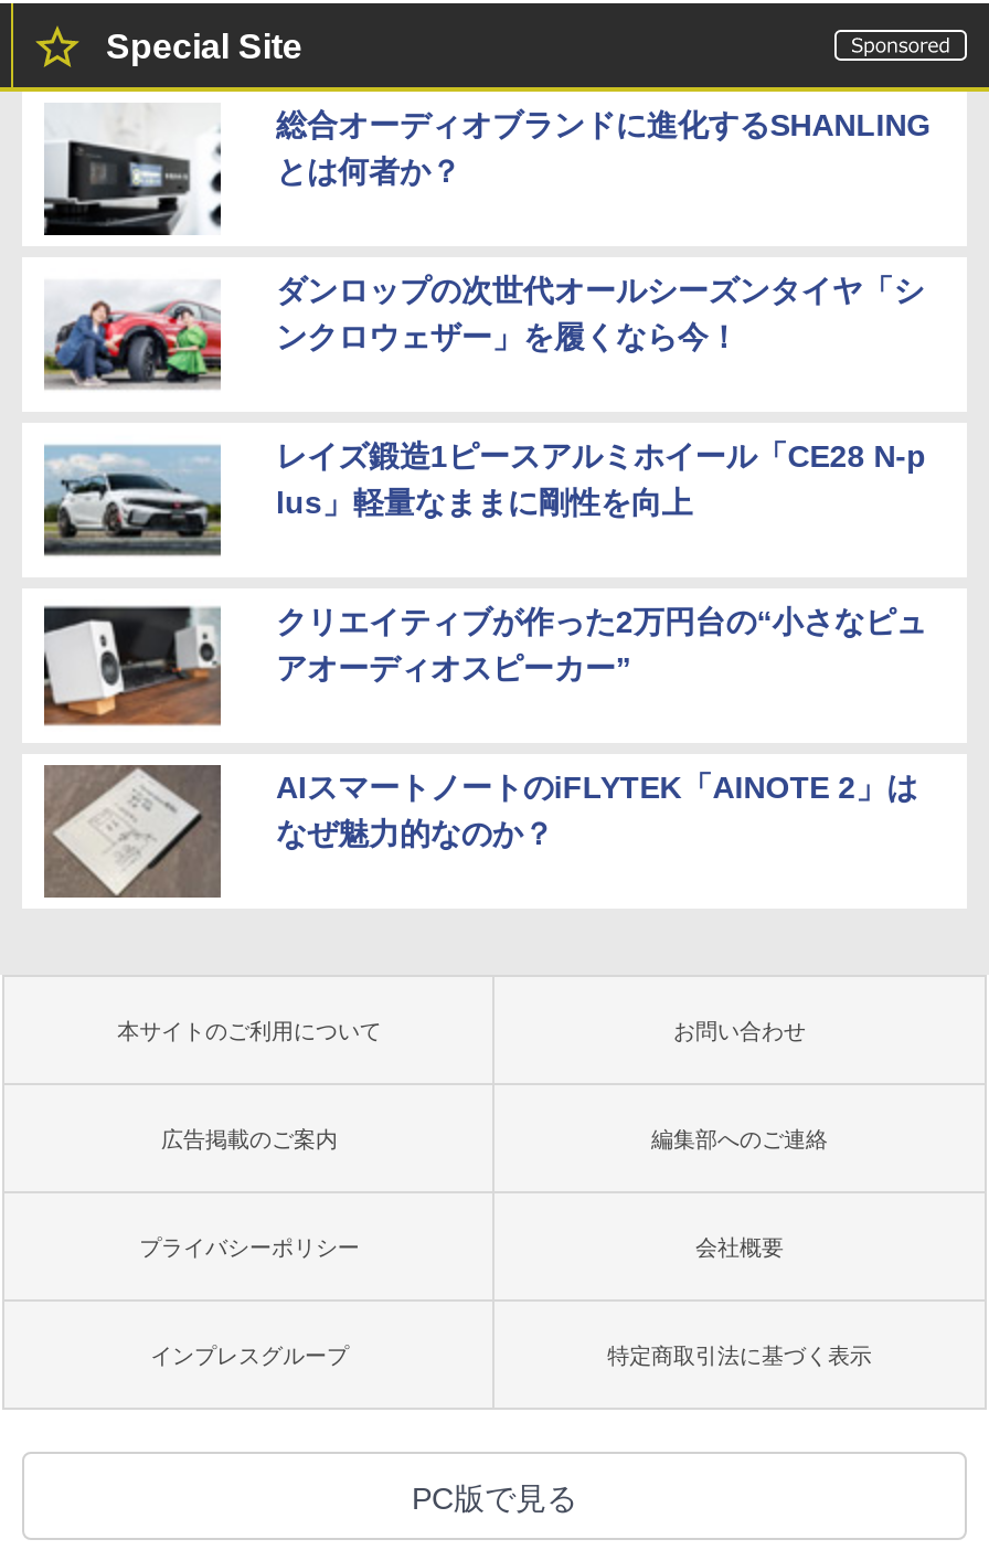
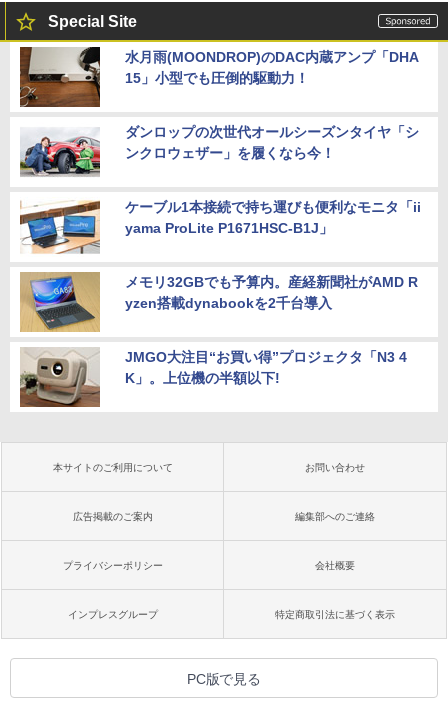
- [image]
- 総合オーディオブランドに進化するSHANLING
- とは何者か？
+ [image]
+ 水月雨(MOONDROP)のDAC内蔵アンプ「DHA
+ 15」小型でも圧倒的駆動力！

- [image]
- レイズ鍛造1ピースアルミホイール「CE28 N-p
- lus」軽量なままに剛性を向上
+ [image]
+ ケーブル1本接続で持ち運びも便利なモニタ「ii
+ yama ProLite P1671HSC-B1J」

- [image]
- クリエイティブが作った2万円台の“小さなピュ
- アオーディオスピーカー”
+ [image]
+ メモリ32GBでも予算内。産経新聞社がAMD R
+ yzen搭載dynabookを2千台導入

- [image]
- AIスマートノートのiFLYTEK「AINOTE 2」は
- なぜ魅力的なのか？
+ [image]
+ JMGO大注目“お買い得”プロジェクタ「N3 4
+ K」。上位機の半額以下!
